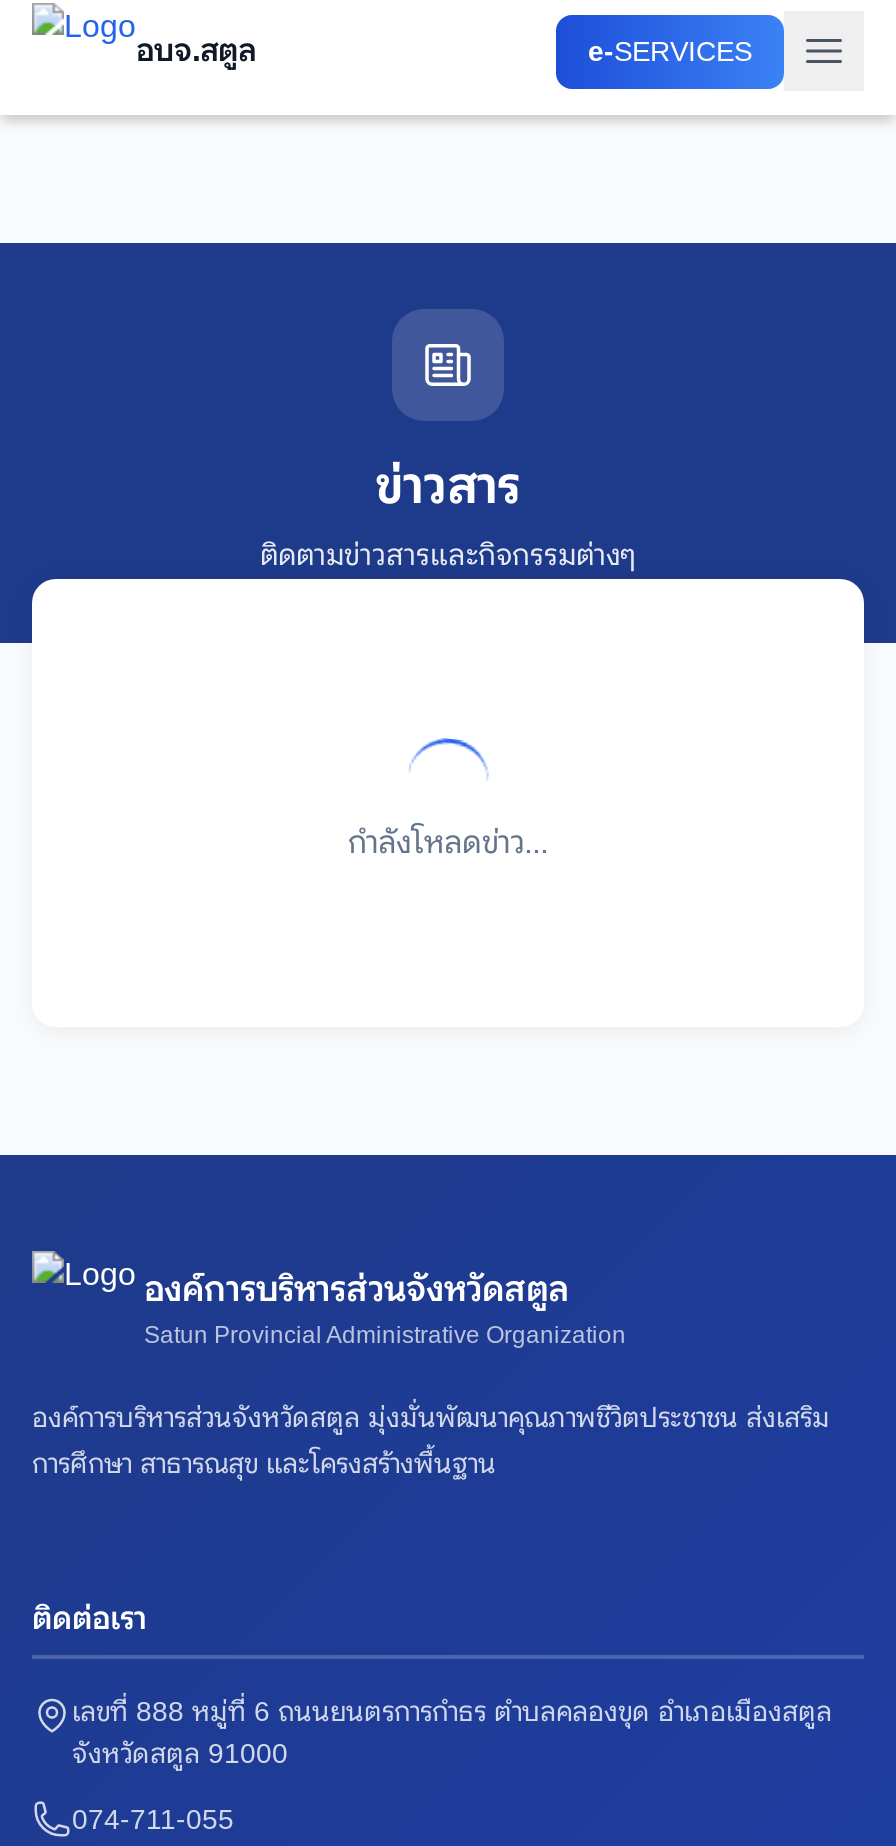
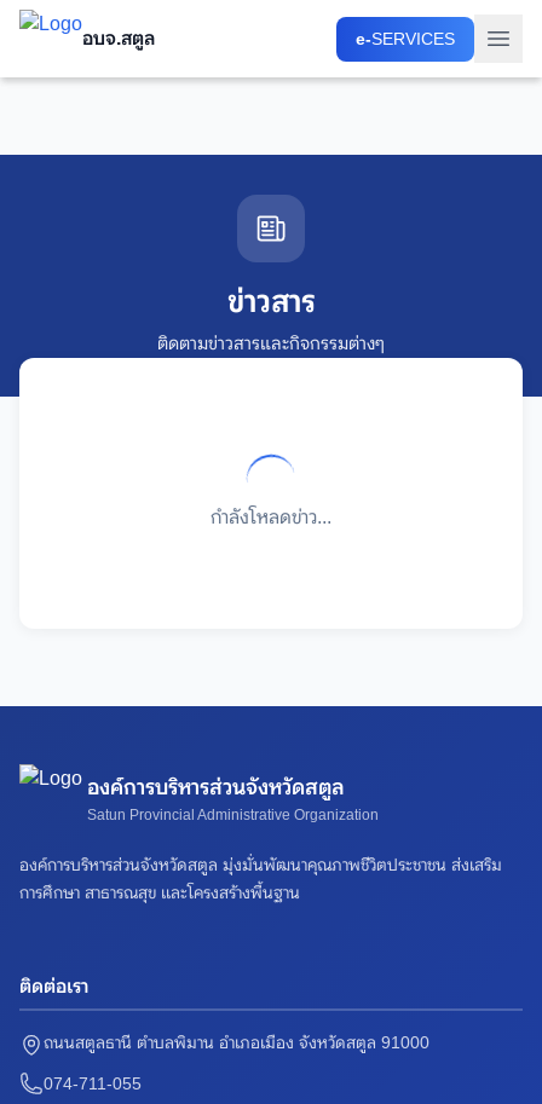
- เลขที่ 888 หมู่ที่ 6 ถนนยนตรการกำธร ตำบลคลองขุด อำเภอเมืองสตูล
- จังหวัดสตูล 91000
+ ถนนสตูลธานี ตำบลพิมาน อำเภอเมือง จังหวัดสตูล 91000
